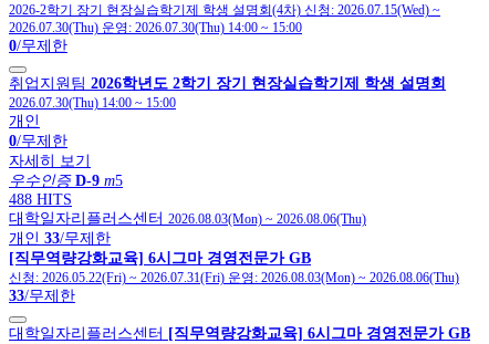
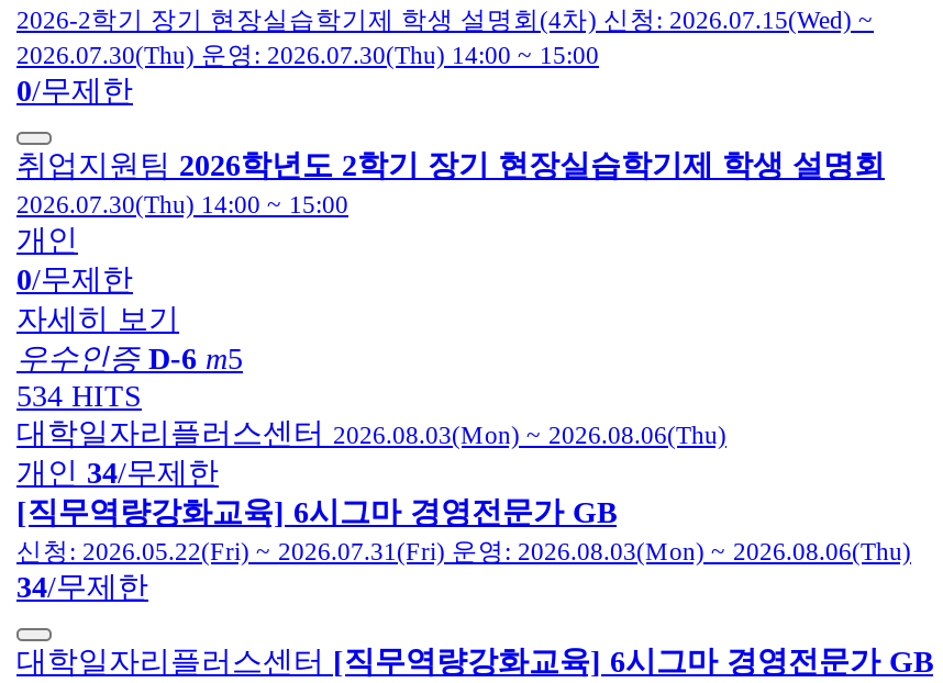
- 우수인증 D-9 m5
+ 우수인증 D-6 m5

- 488 HITS
+ 534 HITS

- 개인 33/무제한
+ 개인 34/무제한

- 33/무제한
+ 34/무제한
